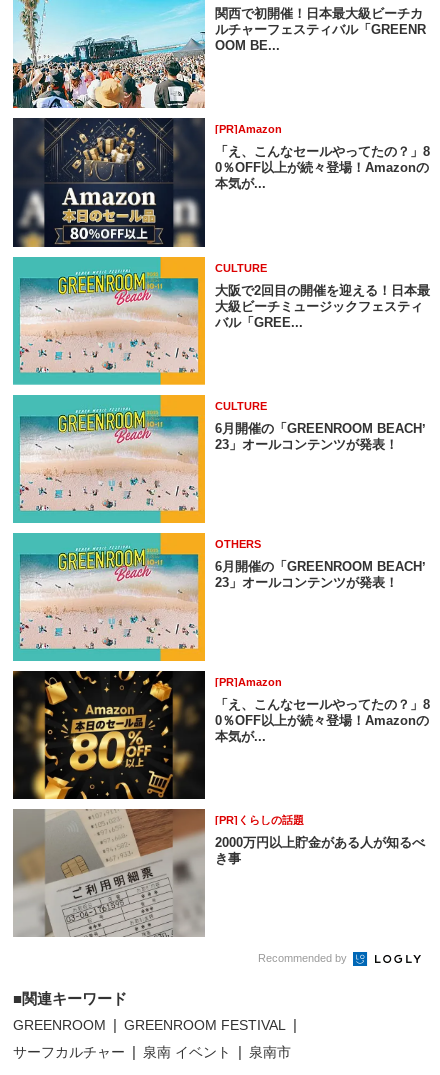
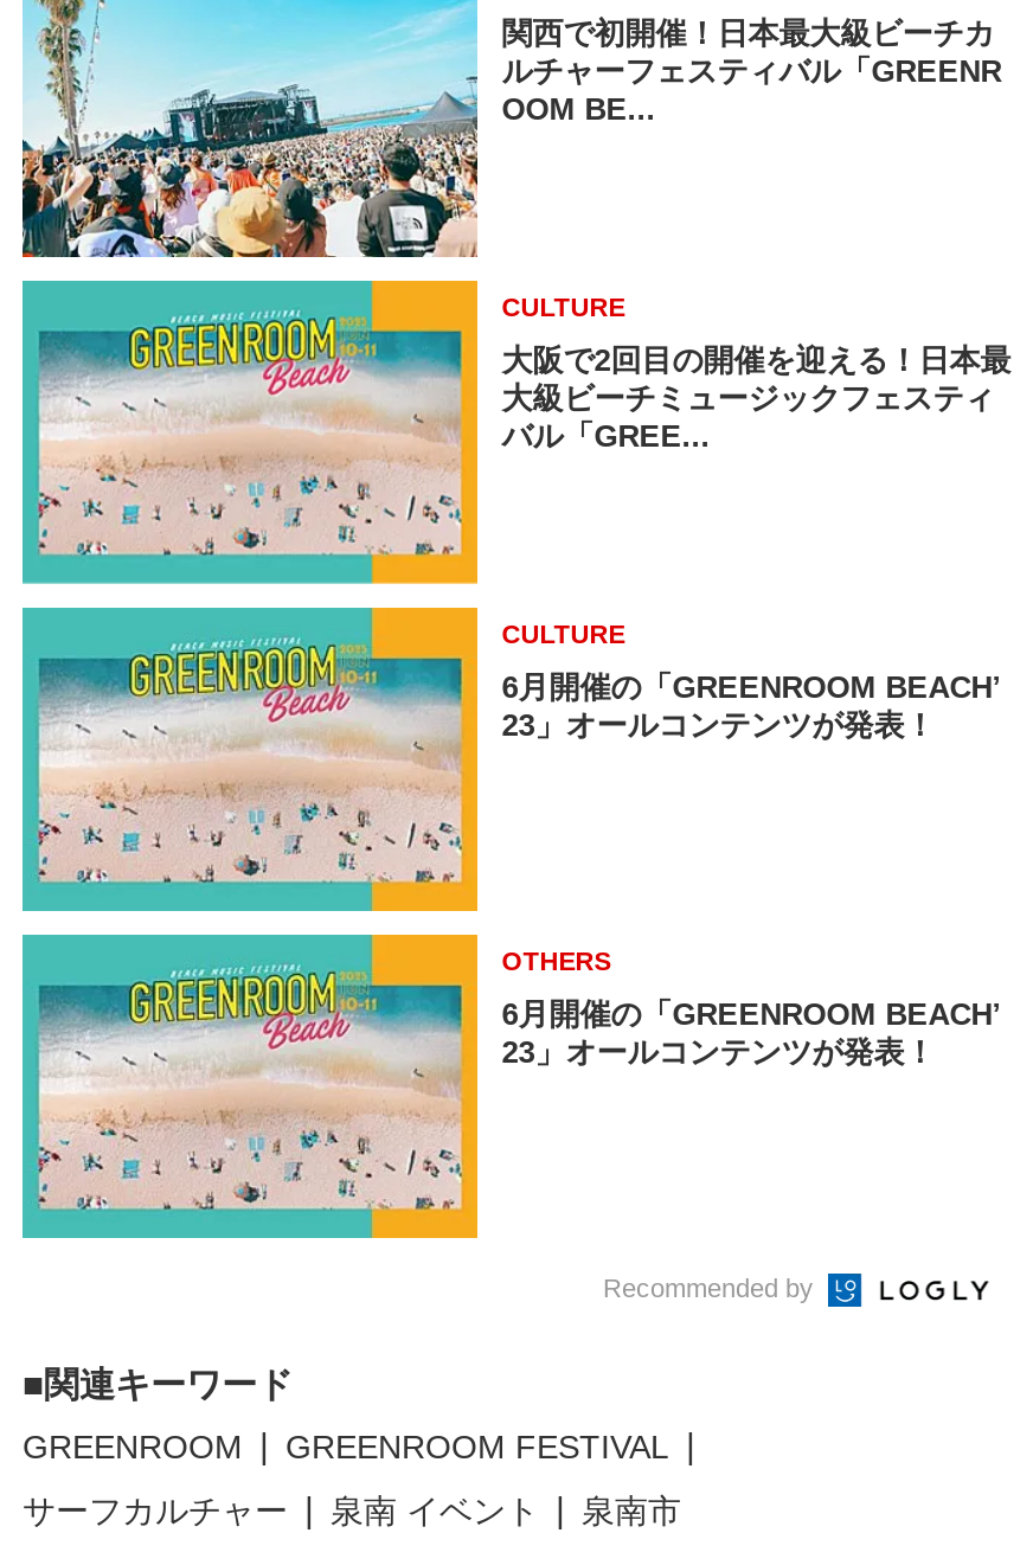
- [image]
- [PR]Amazon
- 「え、こんなセールやってたの？」8
- 0％OFF以上が続々登場！Amazonの
- 本気が...

- [image]
- [PR]Amazon
- 「え、こんなセールやってたの？」8
- 0％OFF以上が続々登場！Amazonの
- 本気が...

- [image]
- [PR]くらしの話題
- 2000万円以上貯金がある人が知るべ
- き事
